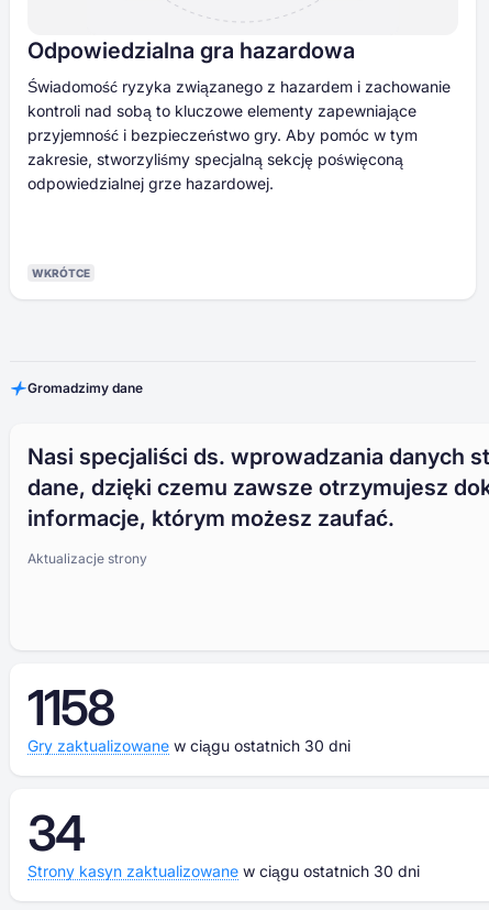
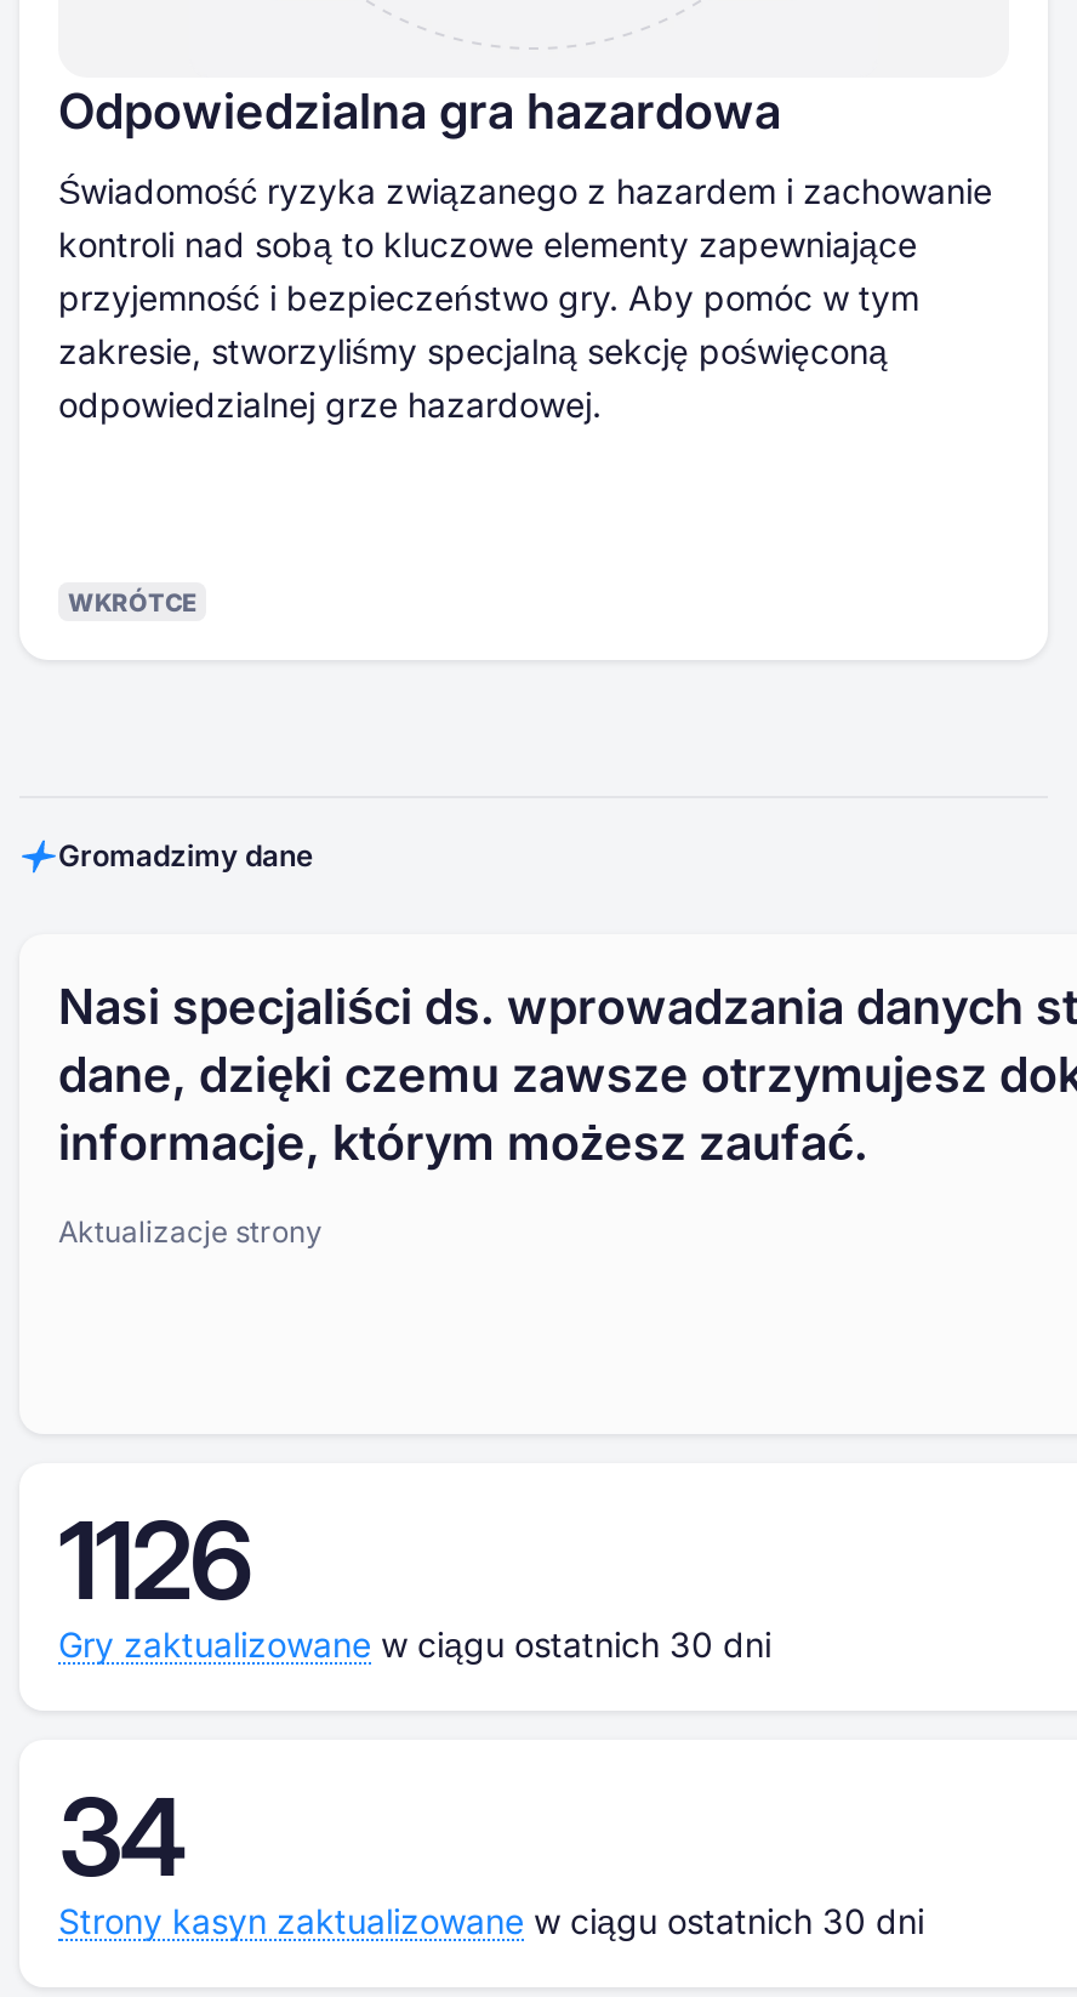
- 1158
+ 1126
